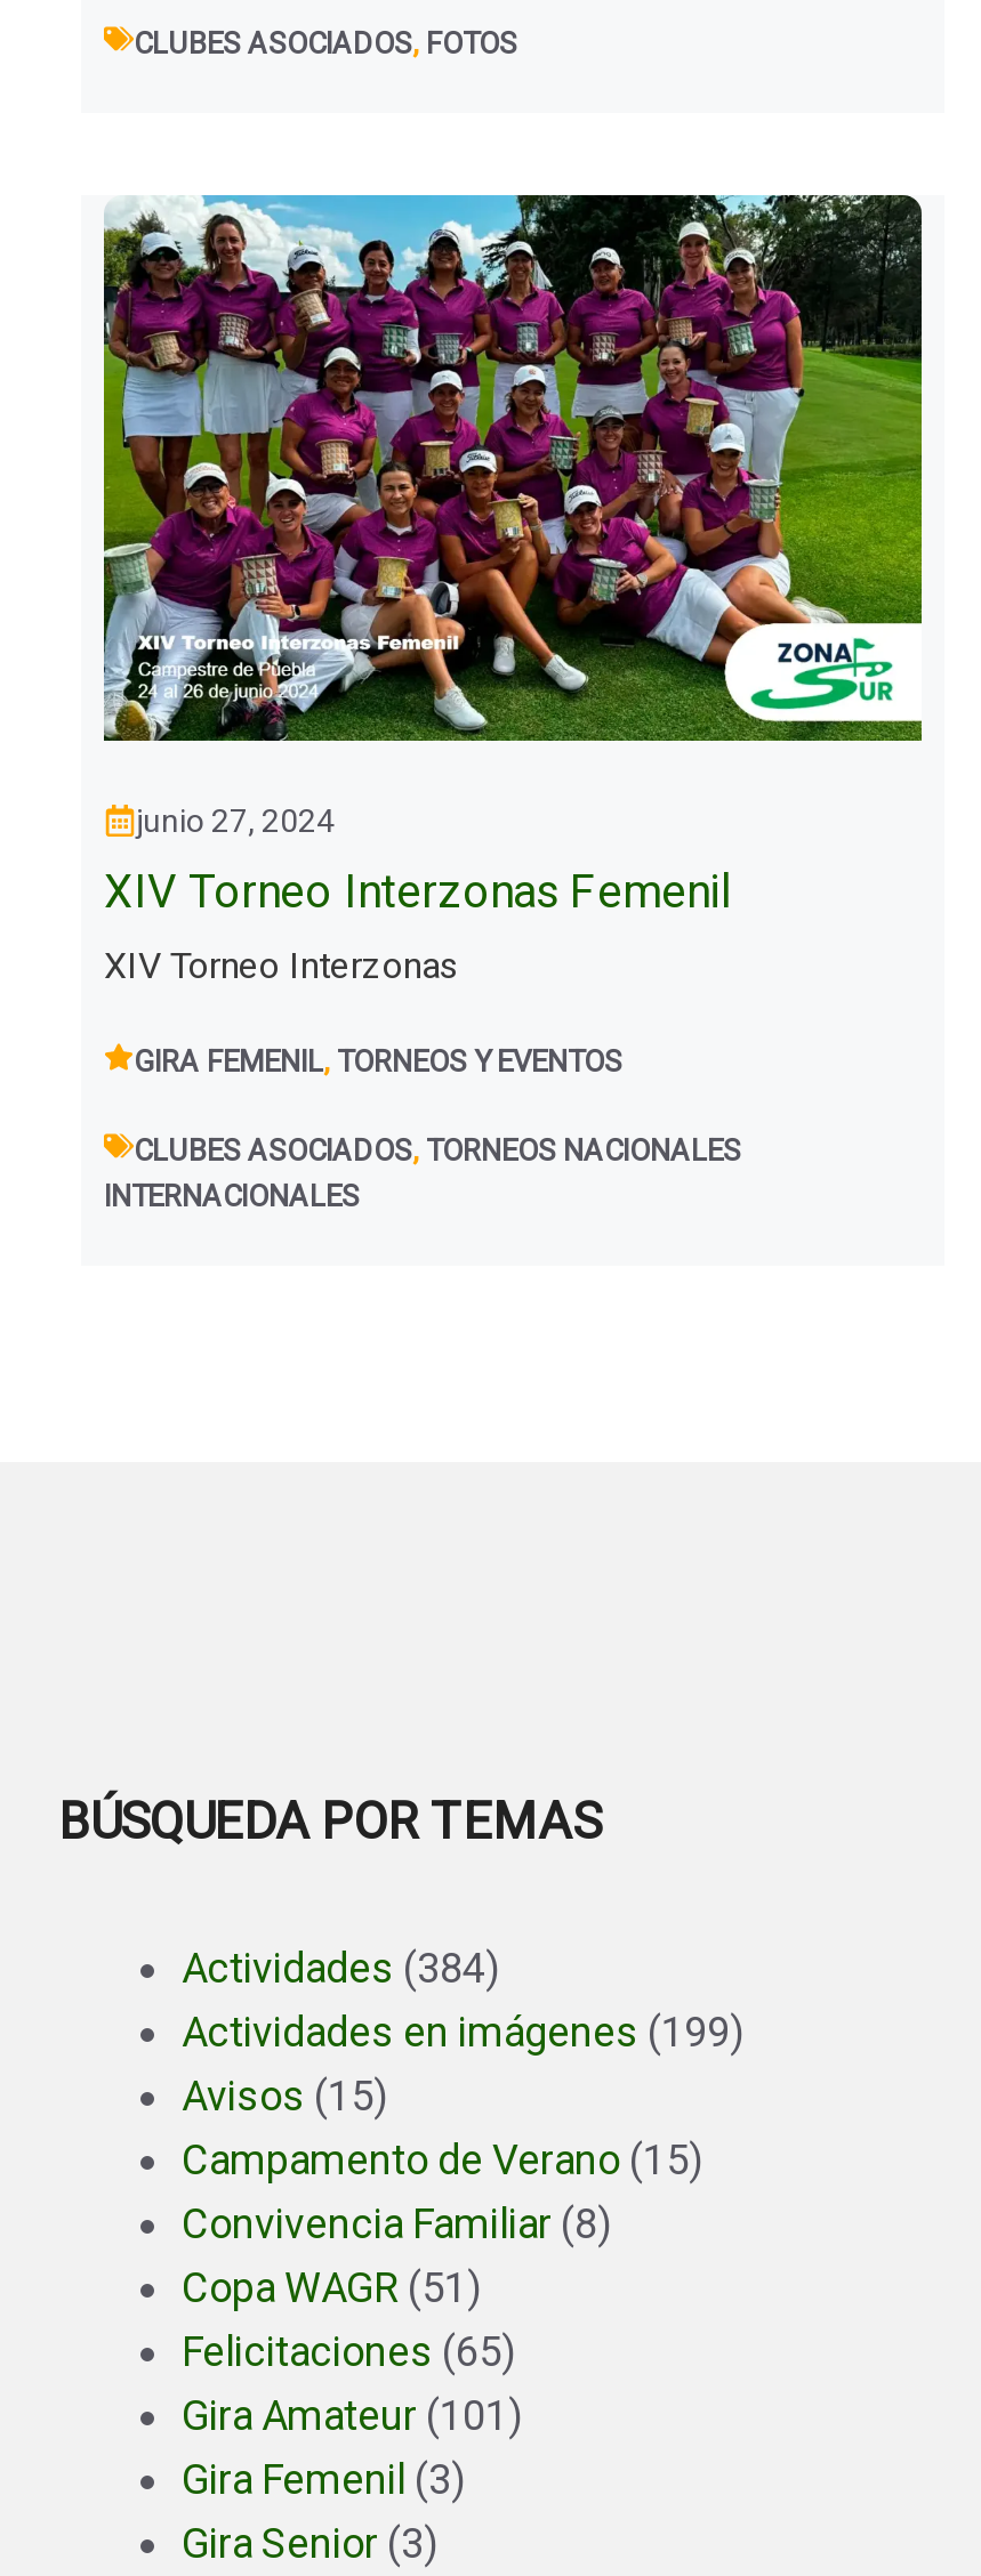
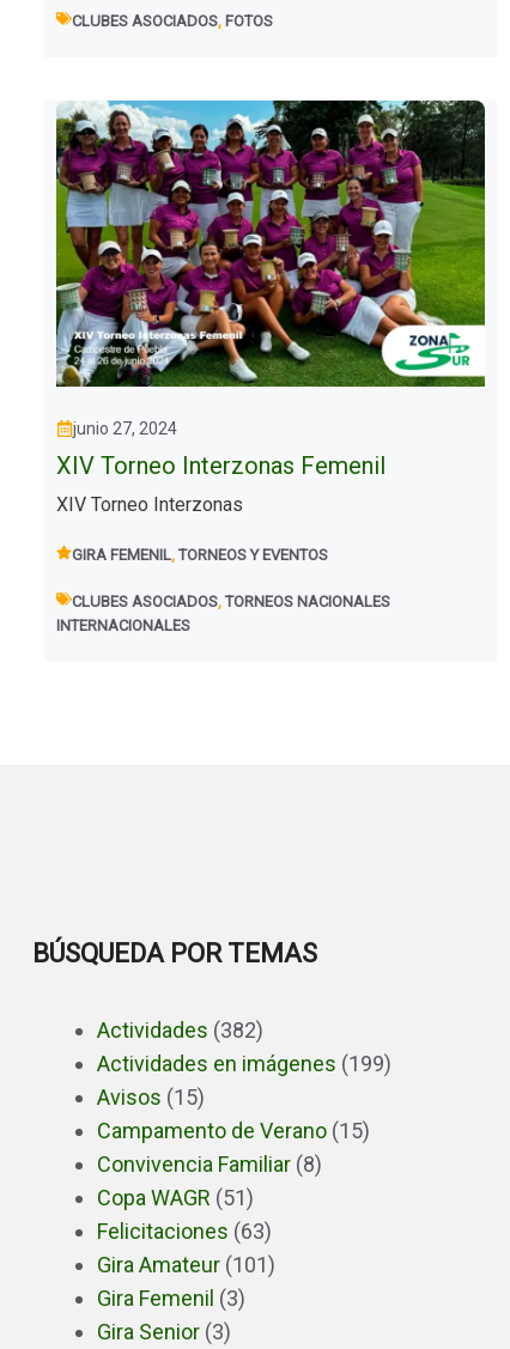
- Actividades (384)
+ Actividades (382)

- Felicitaciones (65)
+ Felicitaciones (63)
